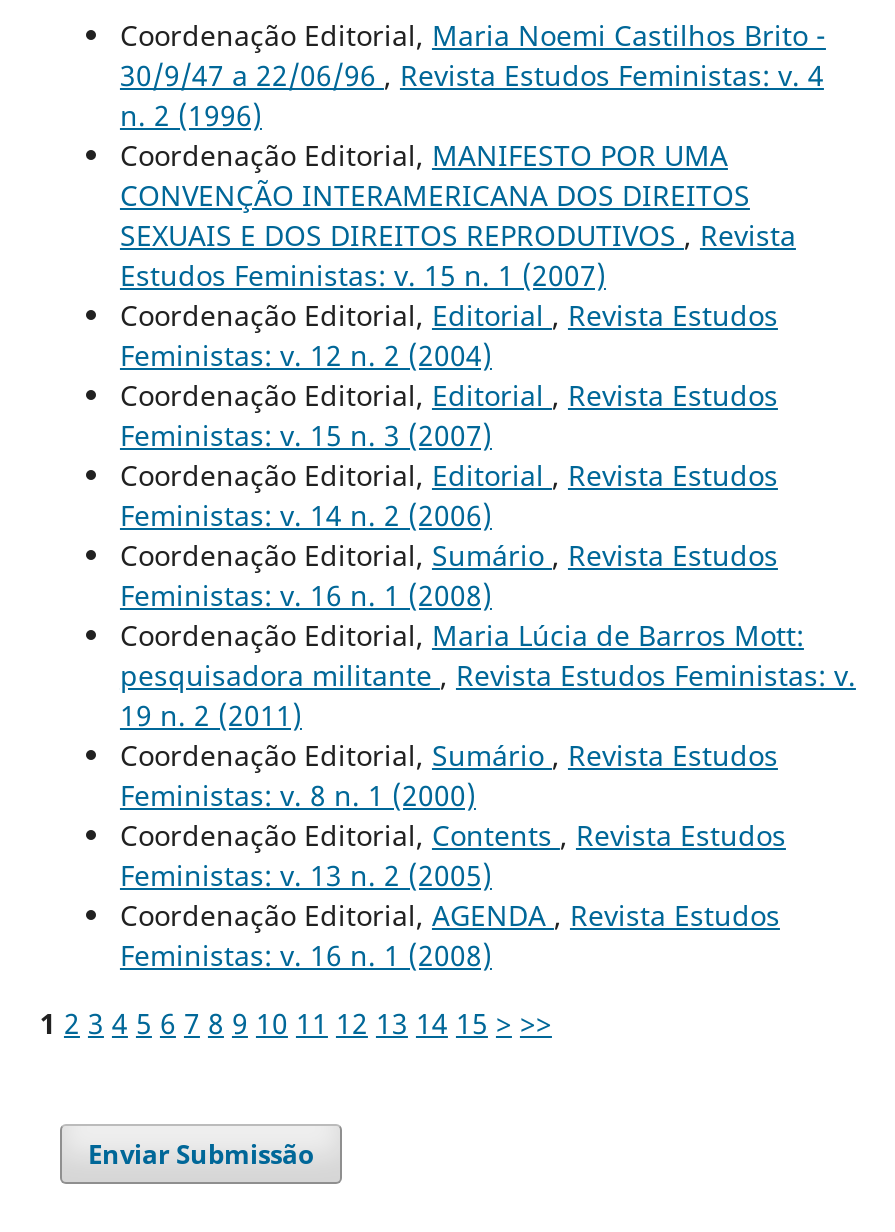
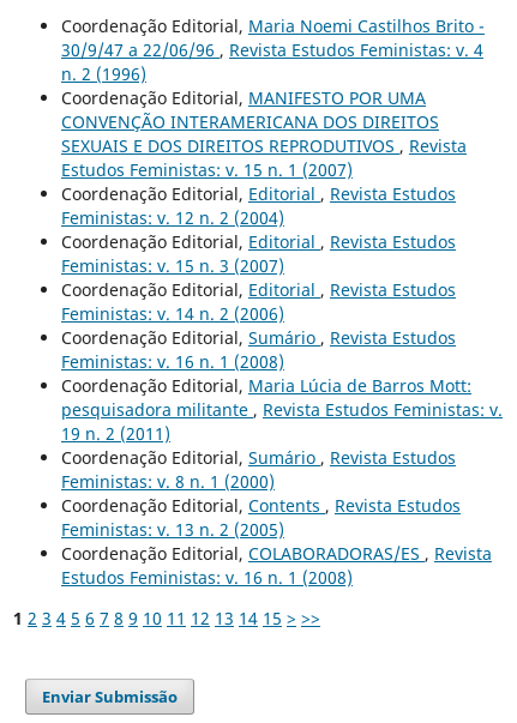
- Coordenação Editorial, AGENDA, Revista Estudos
- Feministas: v. 16 n. 1 (2008)
+ Coordenação Editorial, COLABORADORAS/ES, Revista
+ Estudos Feministas: v. 16 n. 1 (2008)
